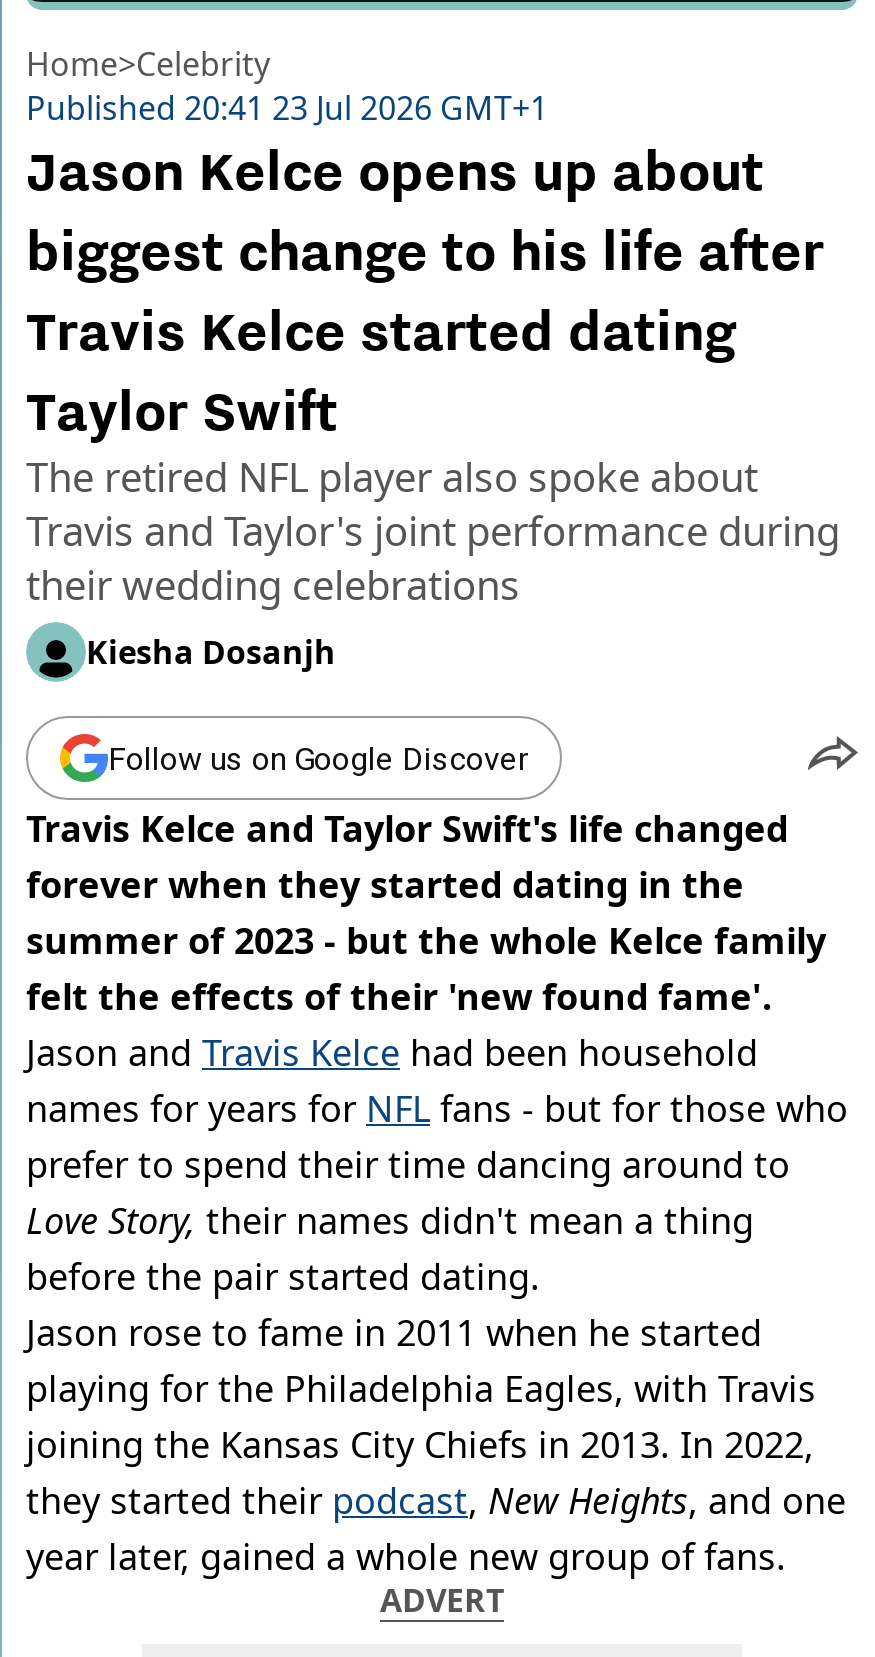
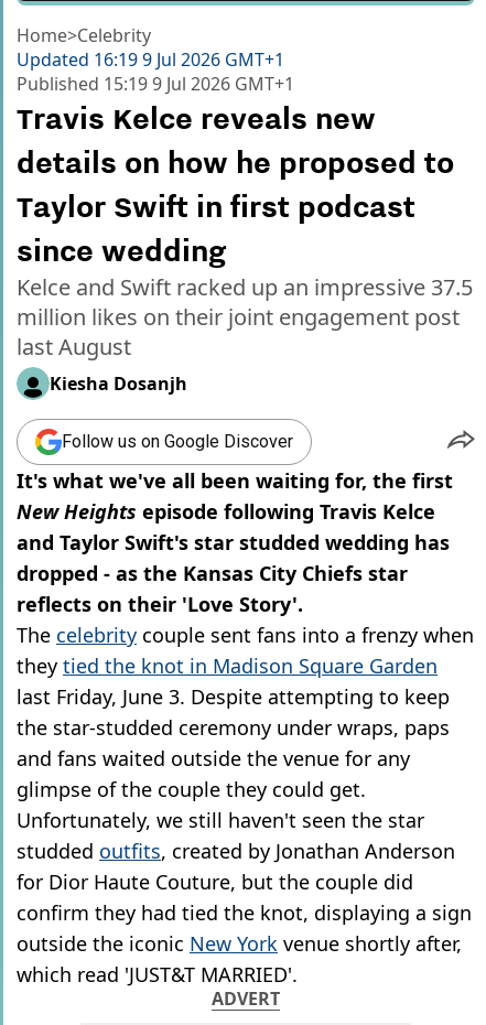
- Published 20:41 23 Jul 2026 GMT+1
- Jason Kelce opens up about
- biggest change to his life after
- Travis Kelce started dating
- Taylor Swift
- The retired NFL player also spoke about
- Travis and Taylor's joint performance during
- their wedding celebrations
+ Updated 16:19 9 Jul 2026 GMT+1
+ Published 15:19 9 Jul 2026 GMT+1
+ Travis Kelce reveals new
+ details on how he proposed to
+ Taylor Swift in first podcast
+ since wedding
+ Kelce and Swift racked up an impressive 37.5
+ million likes on their joint engagement post
+ last August

- Travis Kelce and Taylor Swift's life changed
- forever when they started dating in the
- summer of 2023 - but the whole Kelce family
- felt the effects of their 'new found fame'.
- Jason and Travis Kelce had been household
- names for years for NFL fans - but for those who
- prefer to spend their time dancing around to
- Love Story, their names didn't mean a thing
- before the pair started dating.
- Jason rose to fame in 2011 when he started
- playing for the Philadelphia Eagles, with Travis
- joining the Kansas City Chiefs in 2013. In 2022,
- they started their podcast, New Heights, and one
- year later, gained a whole new group of fans.
+ It's what we've all been waiting for, the first
+ New Heights episode following Travis Kelce
+ and Taylor Swift's star studded wedding has
+ dropped - as the Kansas City Chiefs star
+ reflects on their 'Love Story'.
+ The celebrity couple sent fans into a frenzy when
+ they tied the knot in Madison Square Garden
+ last Friday, June 3. Despite attempting to keep
+ the star-studded ceremony under wraps, paps
+ and fans waited outside the venue for any
+ glimpse of the couple they could get.
+ Unfortunately, we still haven't seen the star
+ studded outfits, created by Jonathan Anderson
+ for Dior Haute Couture, but the couple did
+ confirm they had tied the knot, displaying a sign
+ outside the iconic New York venue shortly after,
+ which read 'JUST&T MARRIED'.
